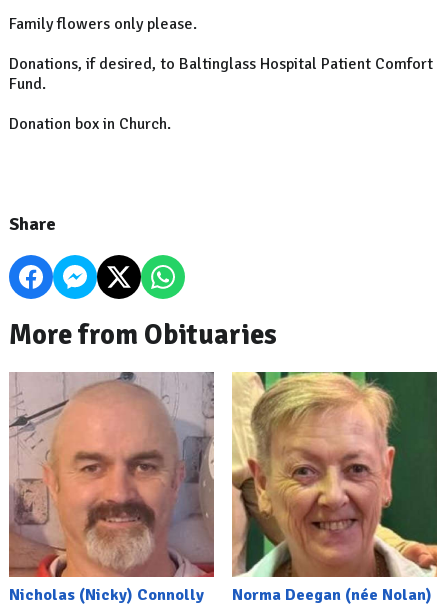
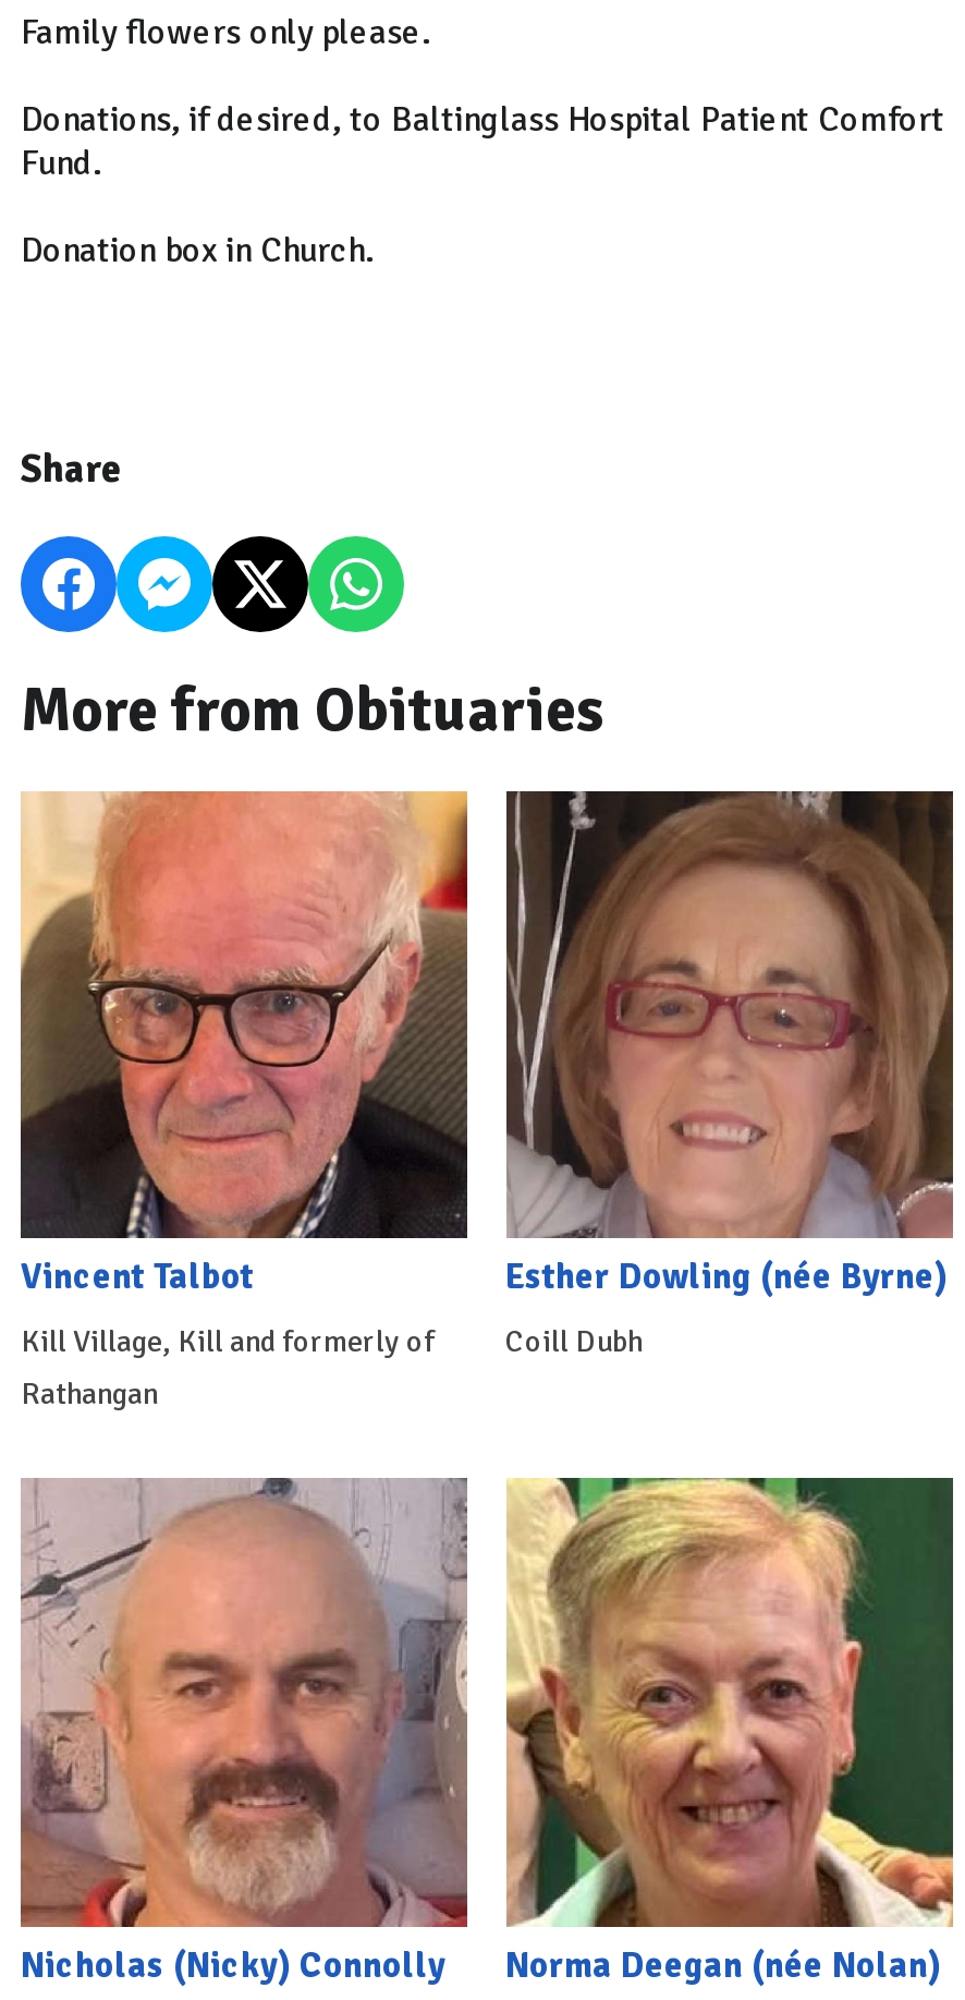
+ [image]
+ Vincent Talbot
+ Kill Village, Kill and formerly of
+ Rathangan

+ [image]
+ Esther Dowling (née Byrne)
+ Coill Dubh
